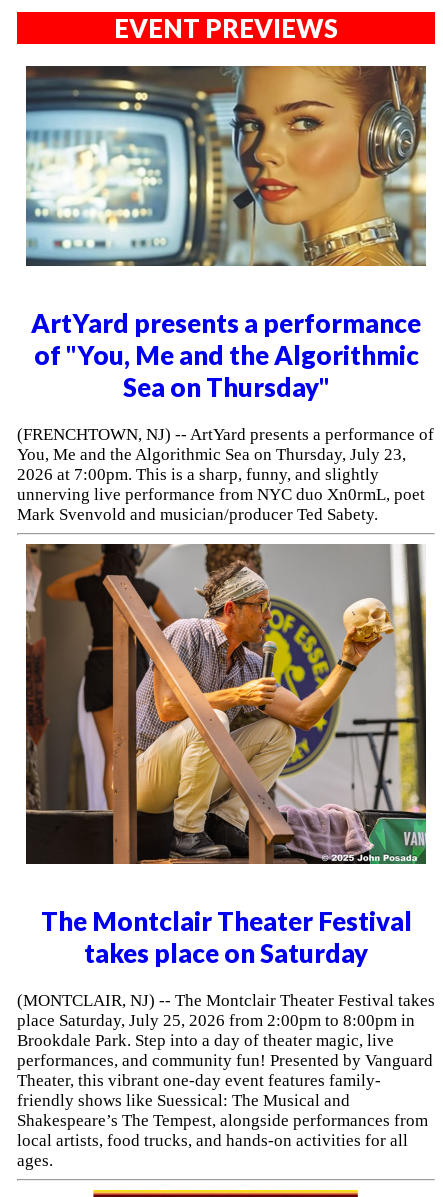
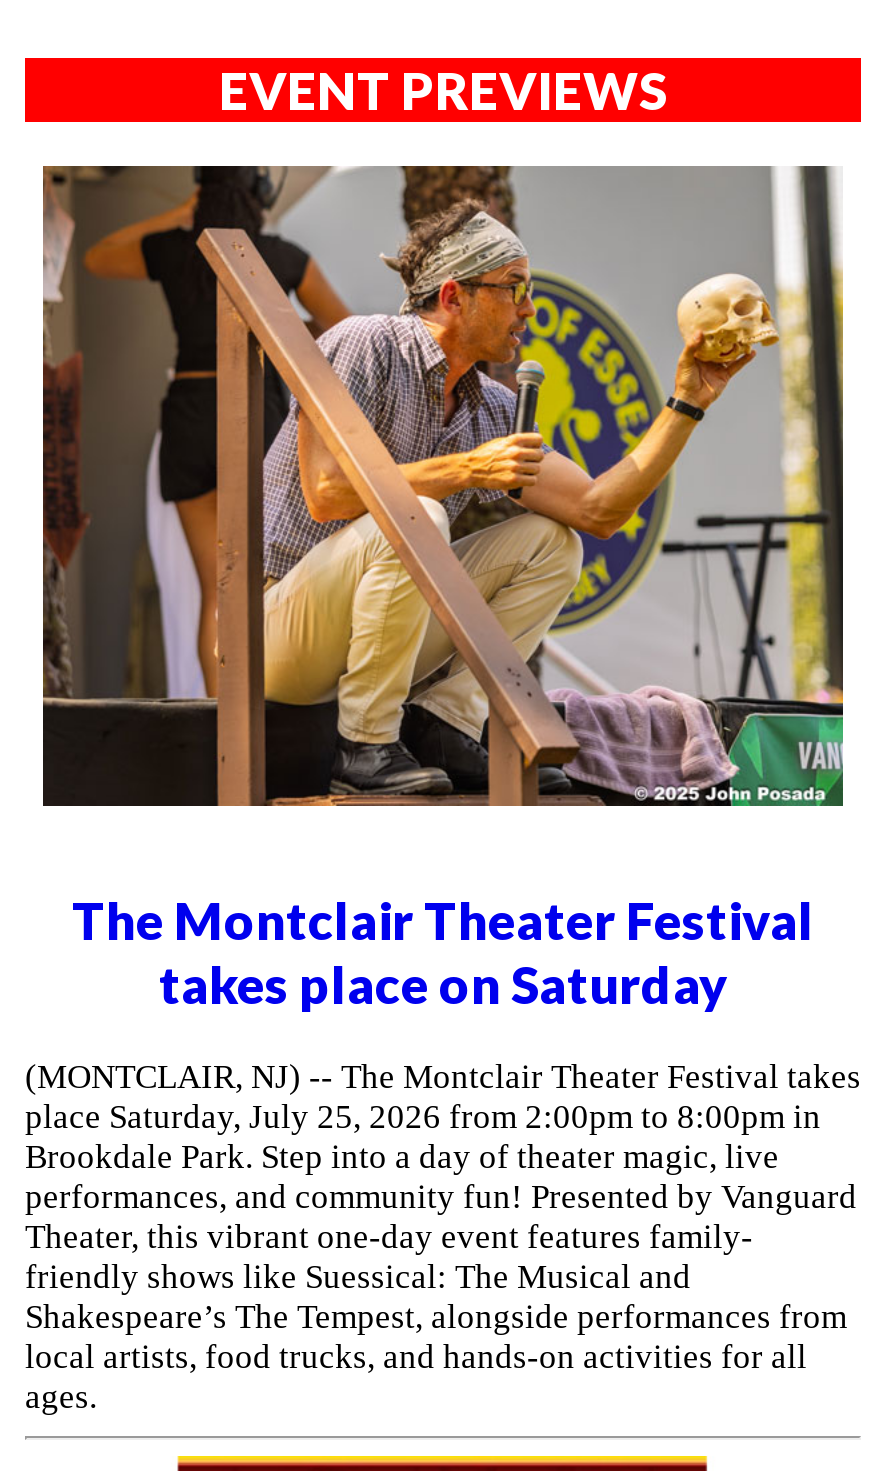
- [image]

- ArtYard presents a performance
- of "You, Me and the Algorithmic
- Sea on Thursday"
- (FRENCHTOWN, NJ) -- ArtYard presents a performance of
- You, Me and the Algorithmic Sea on Thursday, July 23,
- 2026 at 7:00pm. This is a sharp, funny, and slightly
- unnerving live performance from NYC duo Xn0rmL, poet
- Mark Svenvold and musician/producer Ted Sabety.
